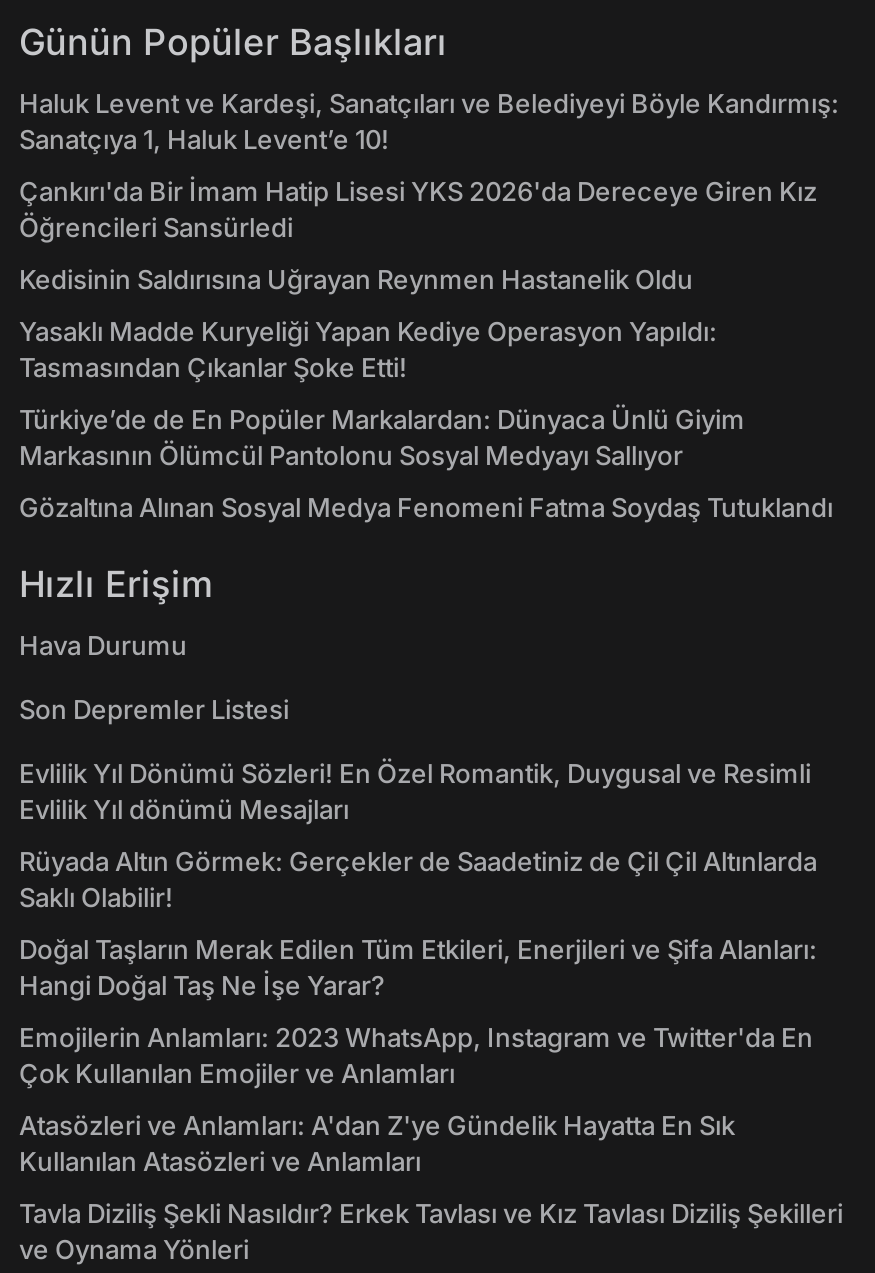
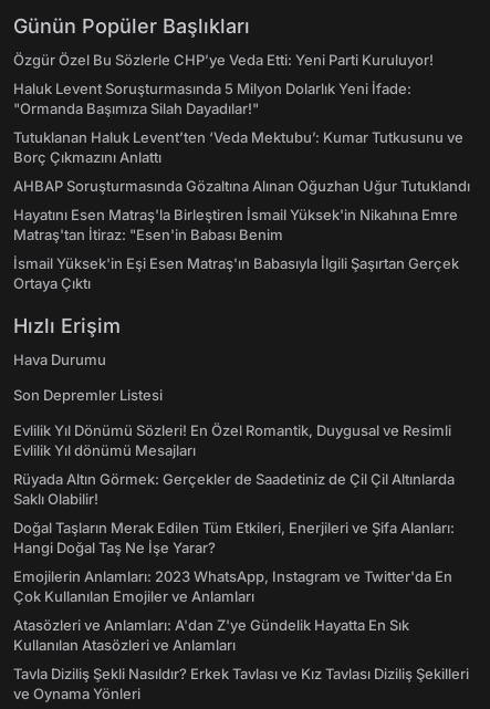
- Haluk Levent ve Kardeşi, Sanatçıları ve Belediyeyi Böyle Kandırmış:
- Sanatçıya 1, Haluk Levent’e 10!
+ Özgür Özel Bu Sözlerle CHP’ye Veda Etti: Yeni Parti Kuruluyor!

- Çankırı'da Bir İmam Hatip Lisesi YKS 2026'da Dereceye Giren Kız
- Öğrencileri Sansürledi
+ Haluk Levent Soruşturmasında 5 Milyon Dolarlık Yeni İfade:
+ "Ormanda Başımıza Silah Dayadılar!"

- Kedisinin Saldırısına Uğrayan Reynmen Hastanelik Oldu
+ Tutuklanan Haluk Levent’ten ‘Veda Mektubu’: Kumar Tutkusunu ve
+ Borç Çıkmazını Anlattı

- Yasaklı Madde Kuryeliği Yapan Kediye Operasyon Yapıldı:
- Tasmasından Çıkanlar Şoke Etti!
+ AHBAP Soruşturmasında Gözaltına Alınan Oğuzhan Uğur Tutuklandı

- Türkiye’de de En Popüler Markalardan: Dünyaca Ünlü Giyim
- Markasının Ölümcül Pantolonu Sosyal Medyayı Sallıyor
+ Hayatını Esen Matraş'la Birleştiren İsmail Yüksek'in Nikahına Emre
+ Matraş'tan İtiraz: "Esen'in Babası Benim

- Gözaltına Alınan Sosyal Medya Fenomeni Fatma Soydaş Tutuklandı
+ İsmail Yüksek'in Eşi Esen Matraş'ın Babasıyla İlgili Şaşırtan Gerçek
+ Ortaya Çıktı
